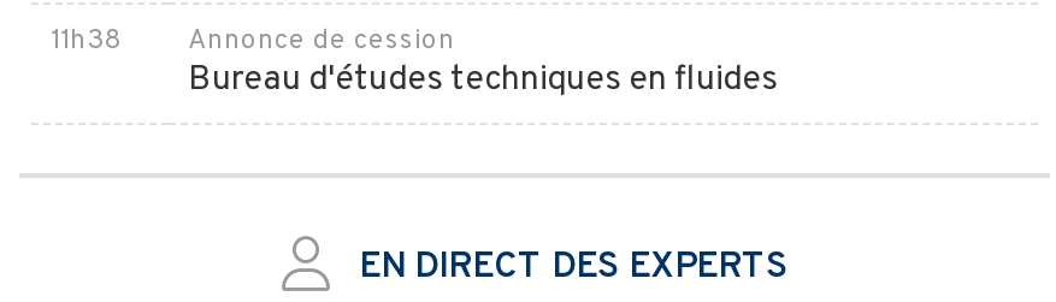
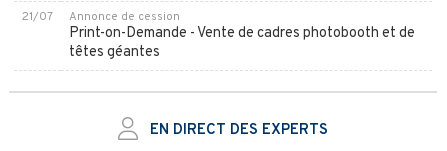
- 11h38 Annonce de cession
+ 21/07 Annonce de cession

- Bureau d'études techniques en fluides
+ Print-on-Demande - Vente de cadres photobooth et de
+ têtes géantes
